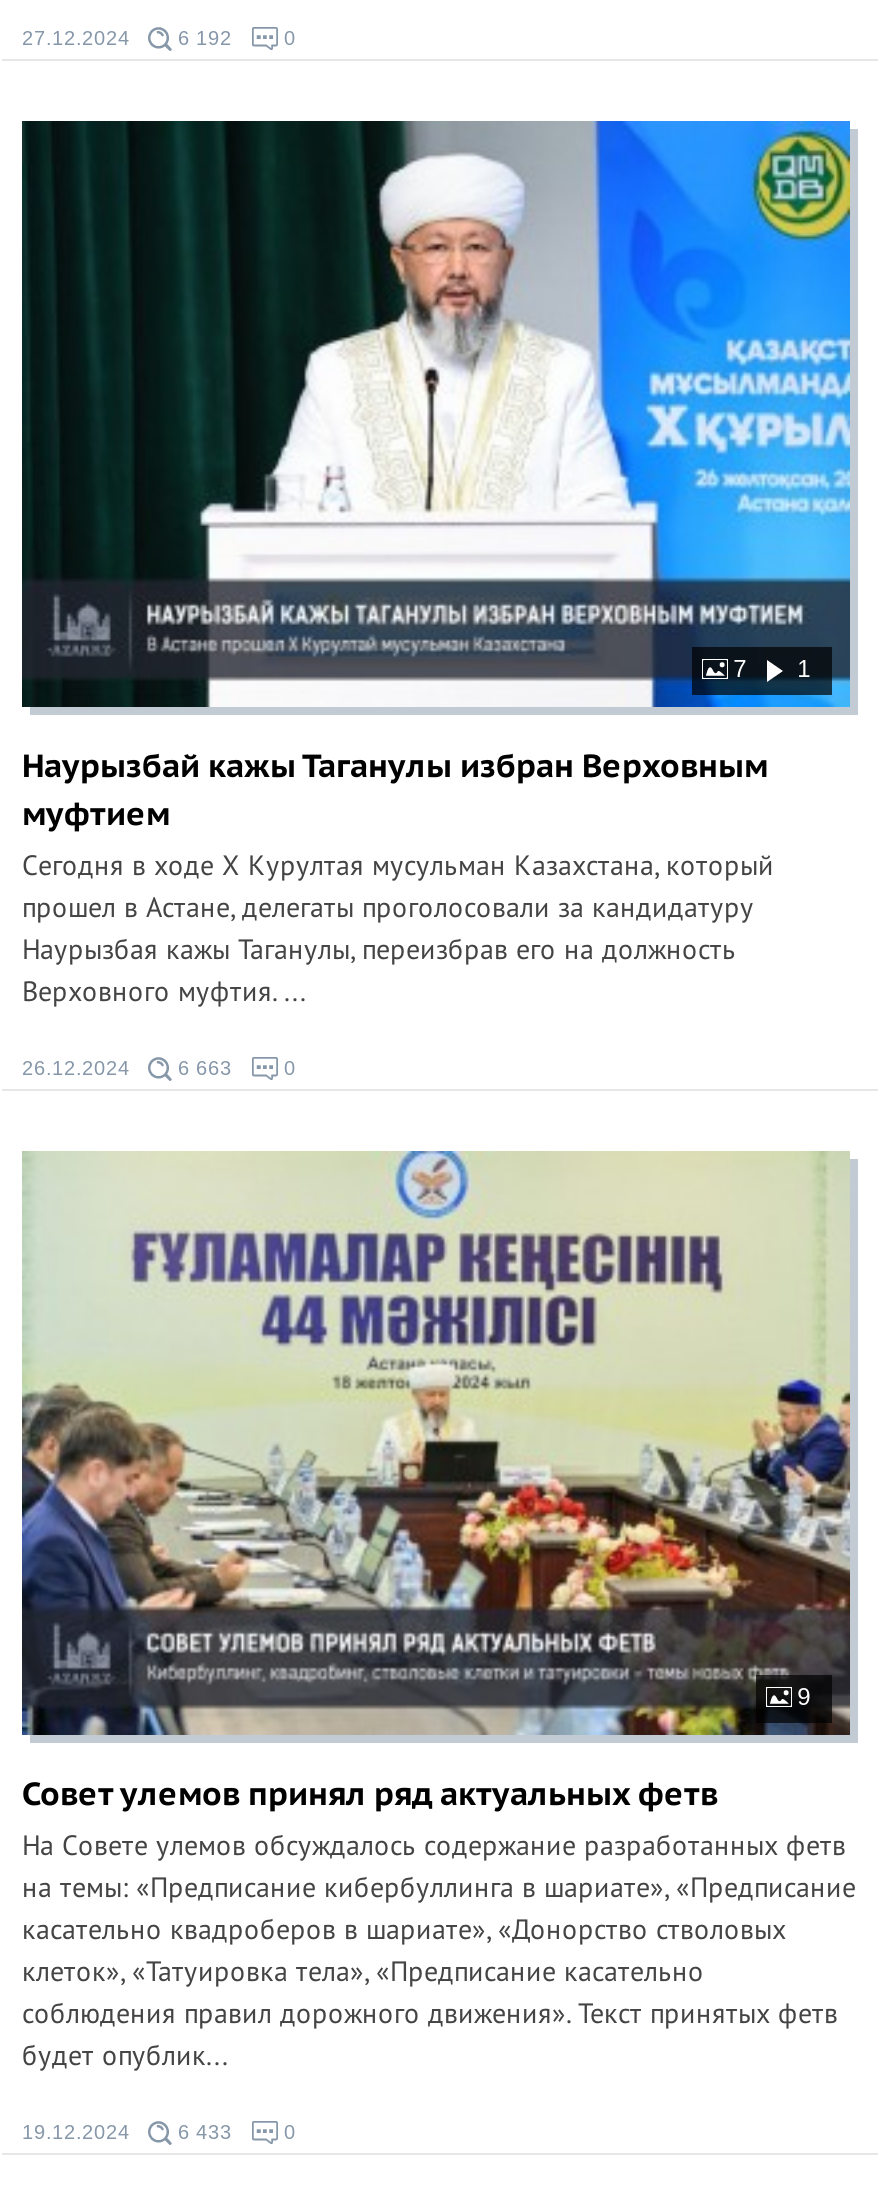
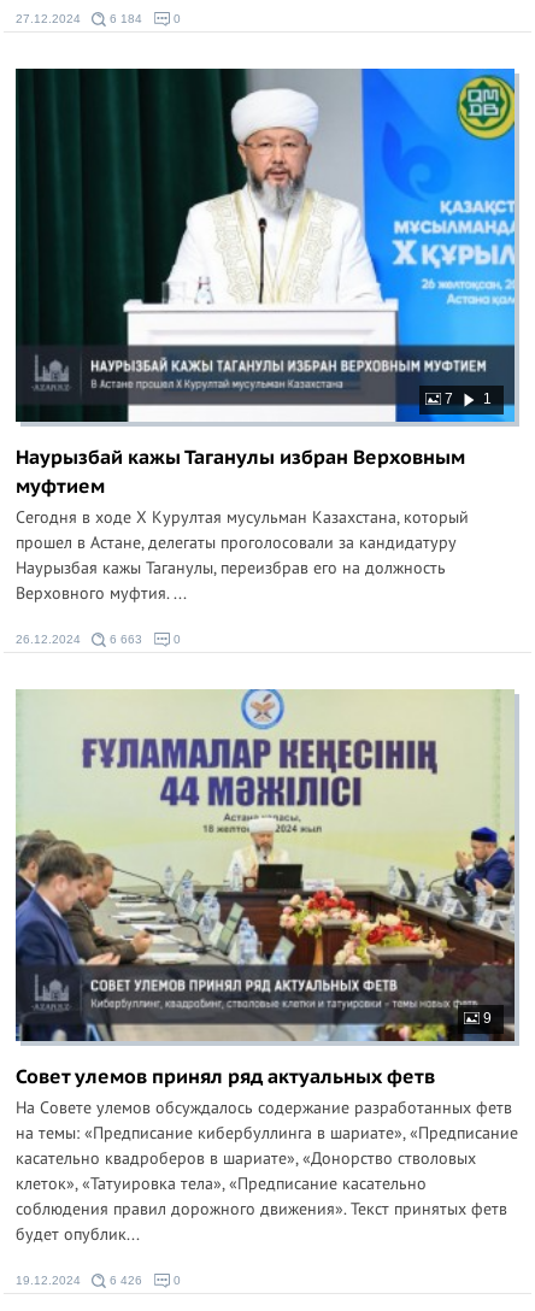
- 27.12.2024 6 192
+ 27.12.2024 6 184

- 19.12.2024 6 433
+ 19.12.2024 6 426
